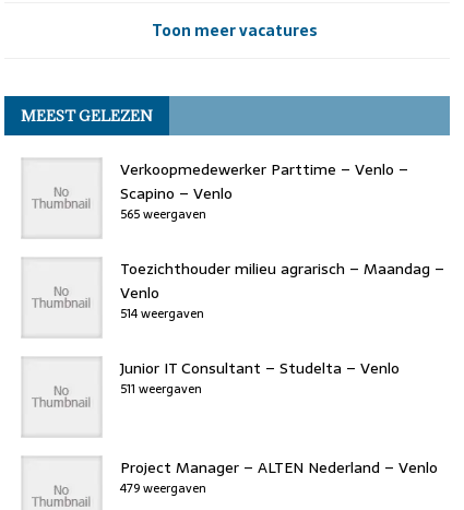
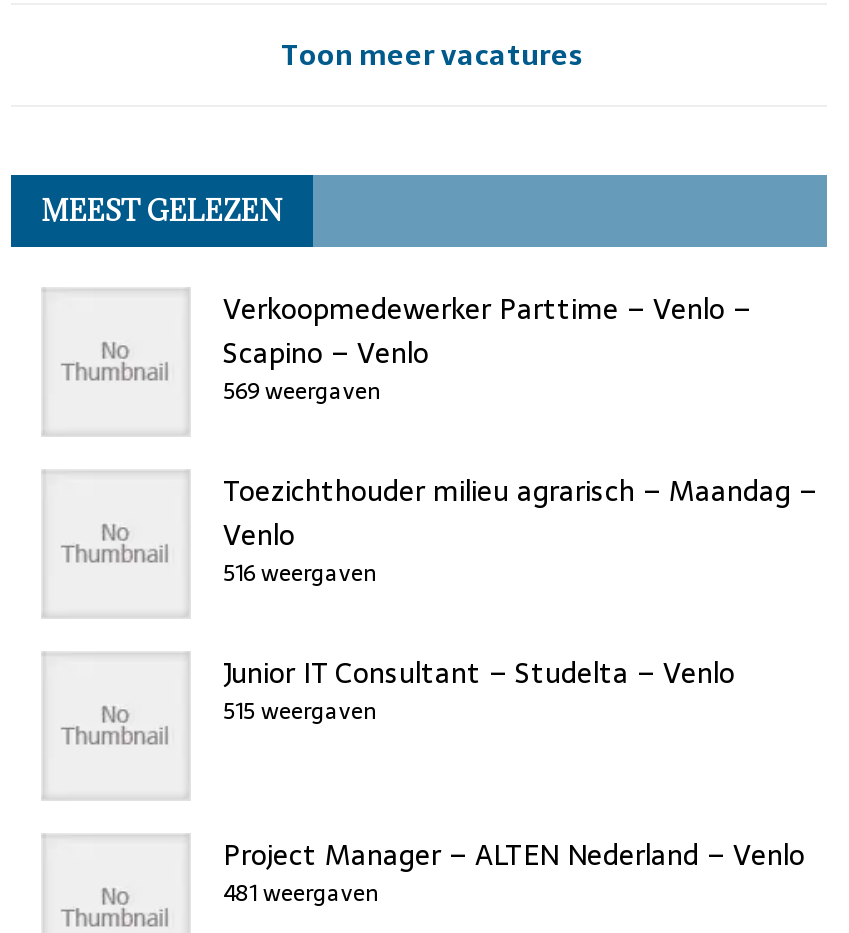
- 565 weergaven
+ 569 weergaven

- 514 weergaven
+ 516 weergaven

- 511 weergaven
+ 515 weergaven

- 479 weergaven
+ 481 weergaven
